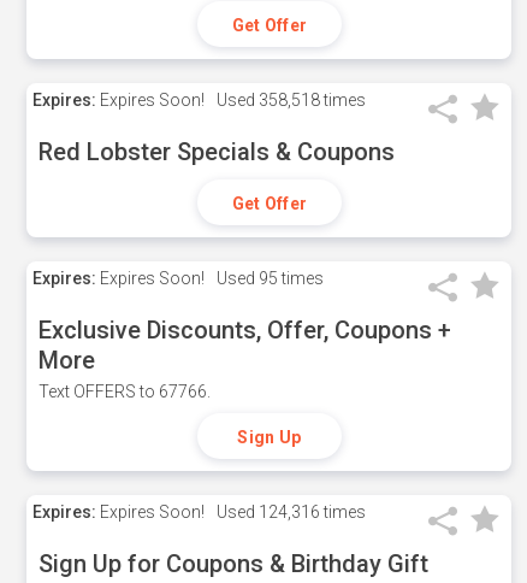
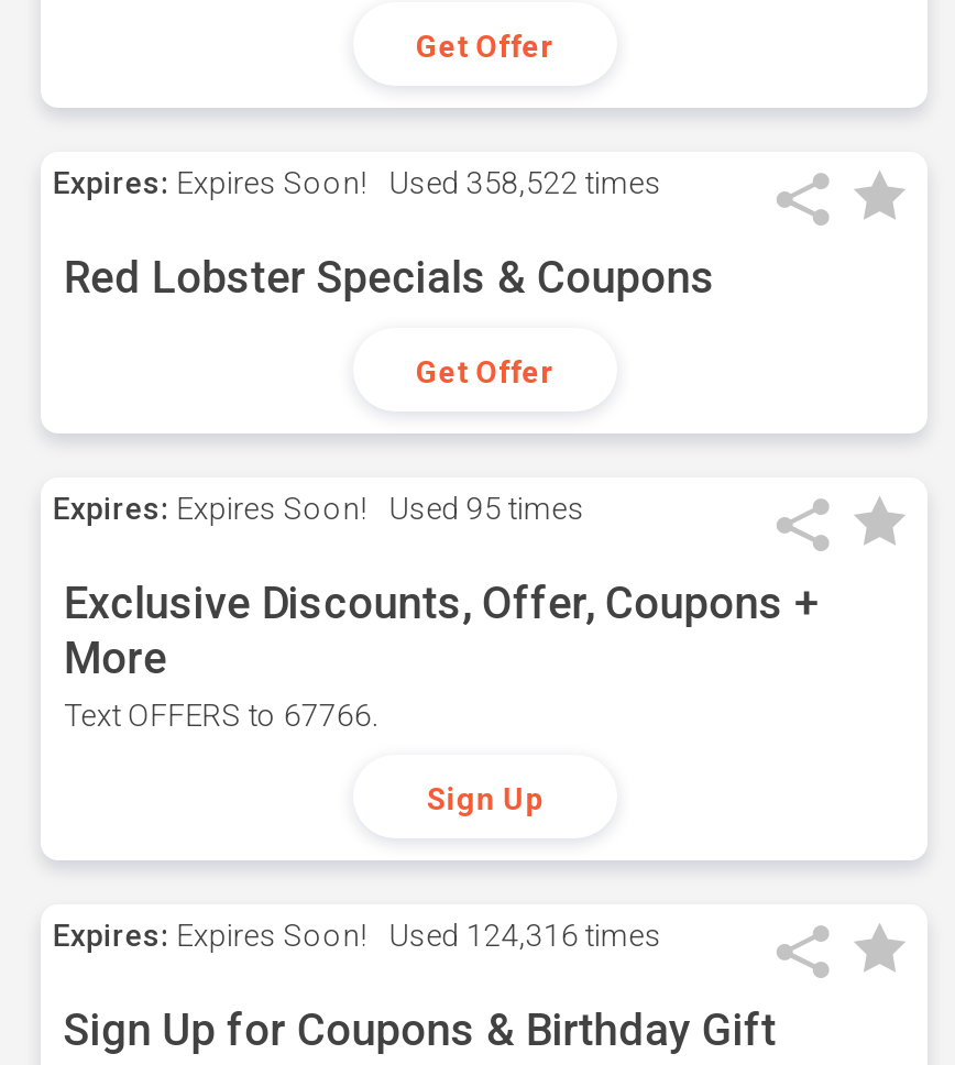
- Expires: Expires Soon! Used 358,518 times
+ Expires: Expires Soon! Used 358,522 times
